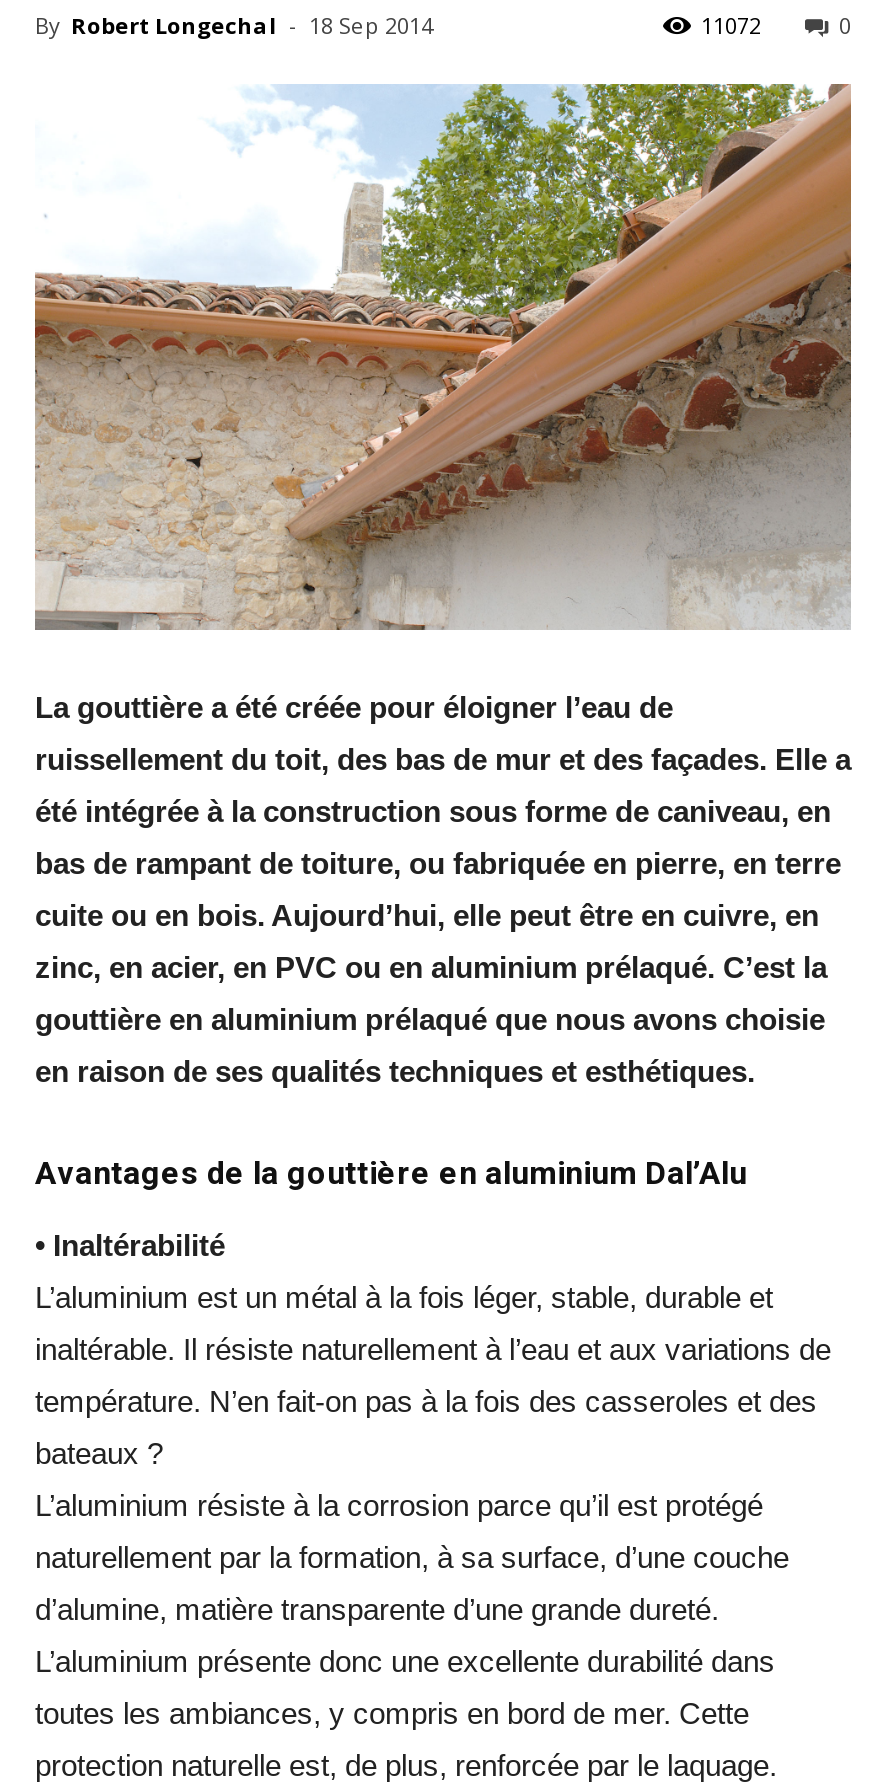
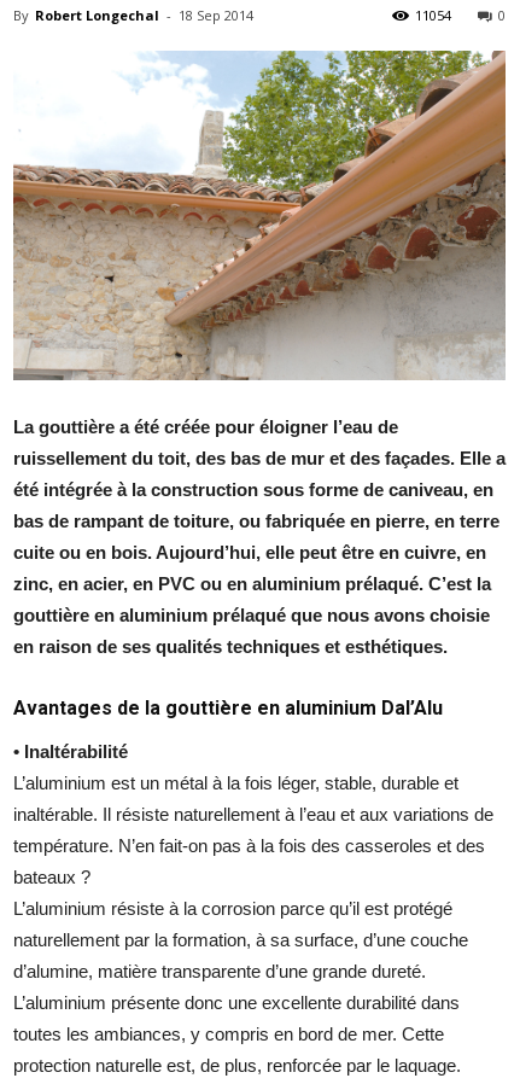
- 11072
+ 11054
